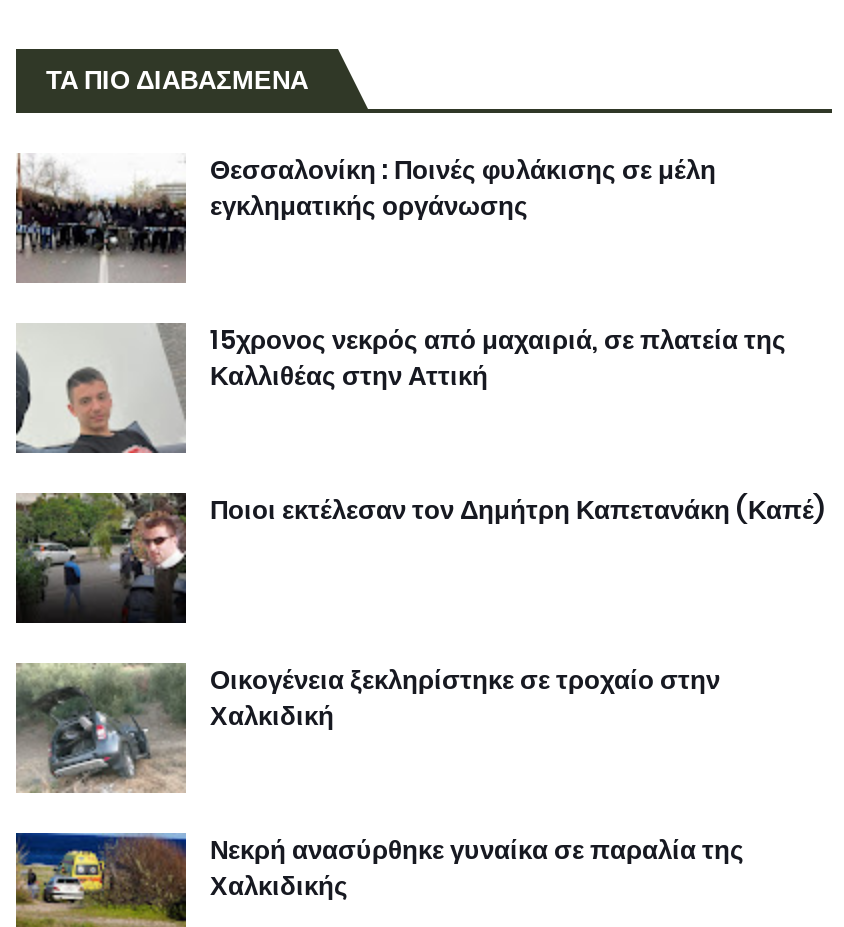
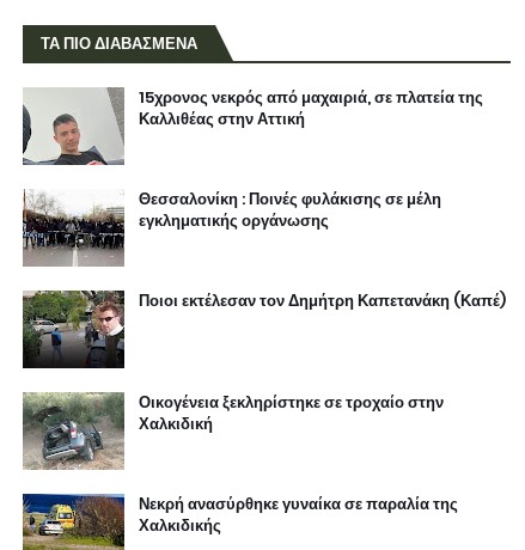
moved down: [image] | Θεσσαλονίκη : Ποινές φυλάκισης σε μέλη | εγκληματικής οργάνωσης

moved up: [image] | 15χρονος νεκρός από μαχαιριά, σε πλατεία της | Καλλιθέας στην Αττική
